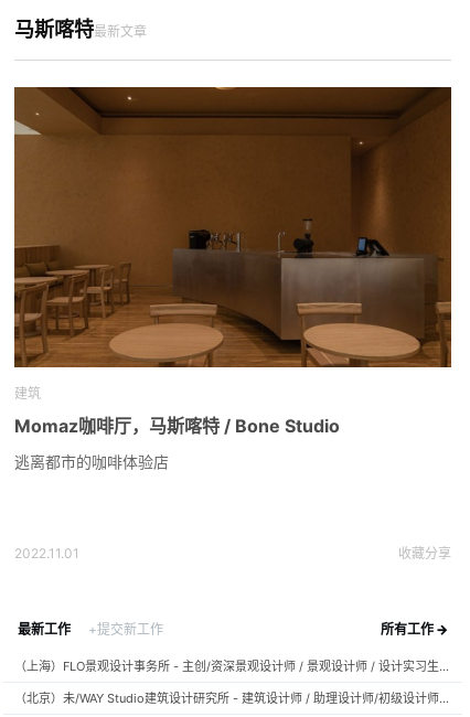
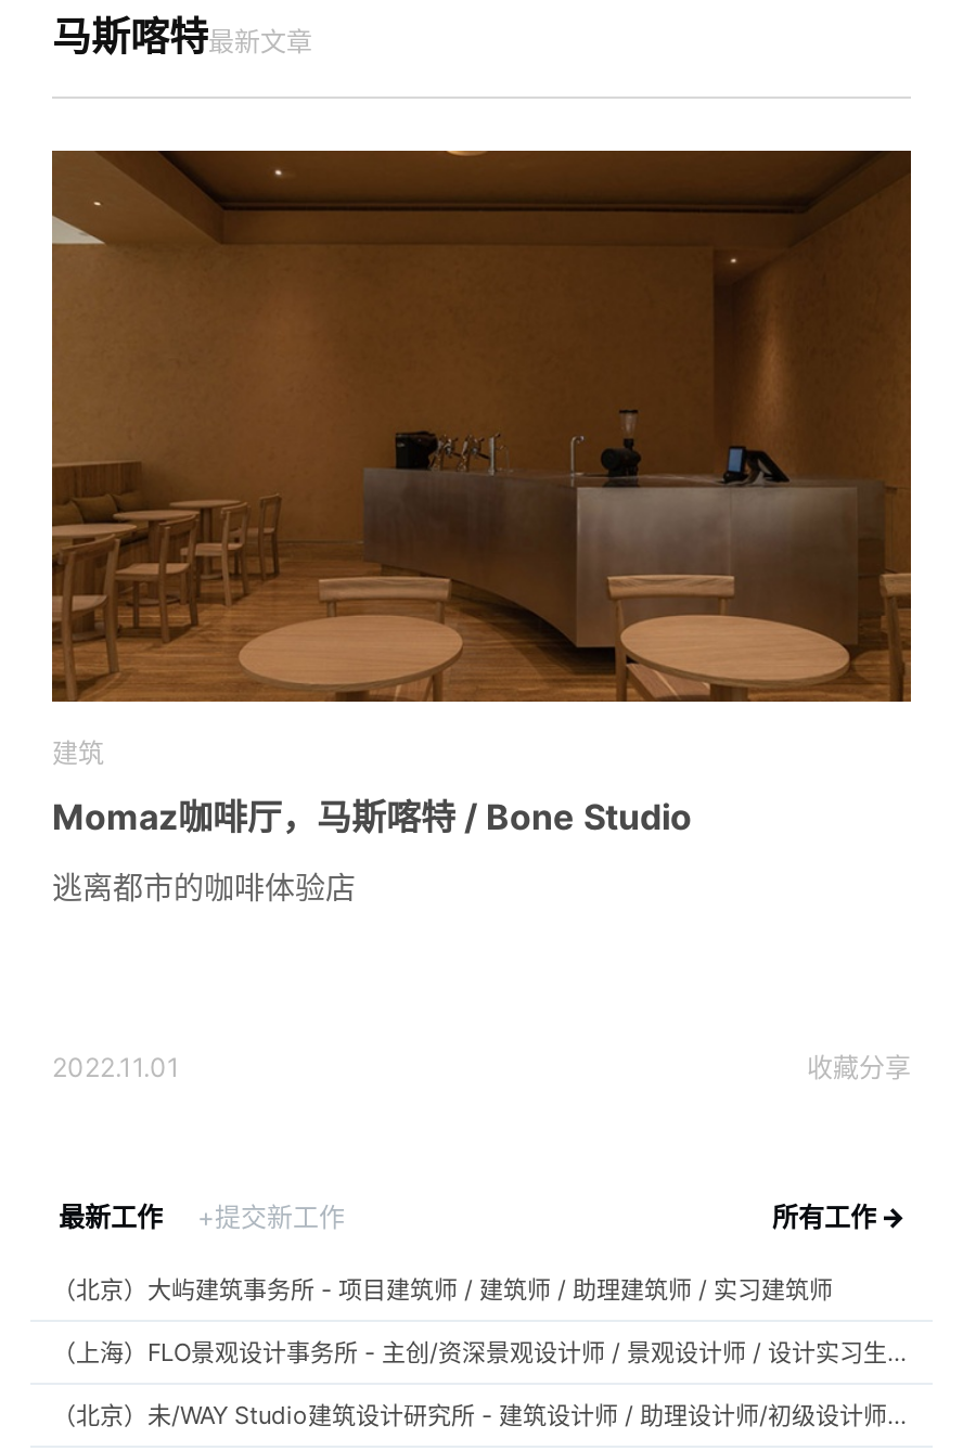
+ （北京）大屿建筑事务所 - 项目建筑师 / 建筑师 / 助理建筑师 / 实习建筑师
